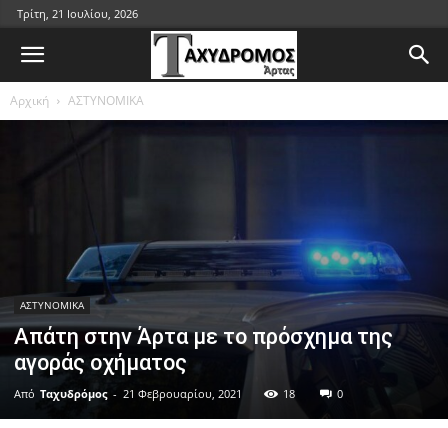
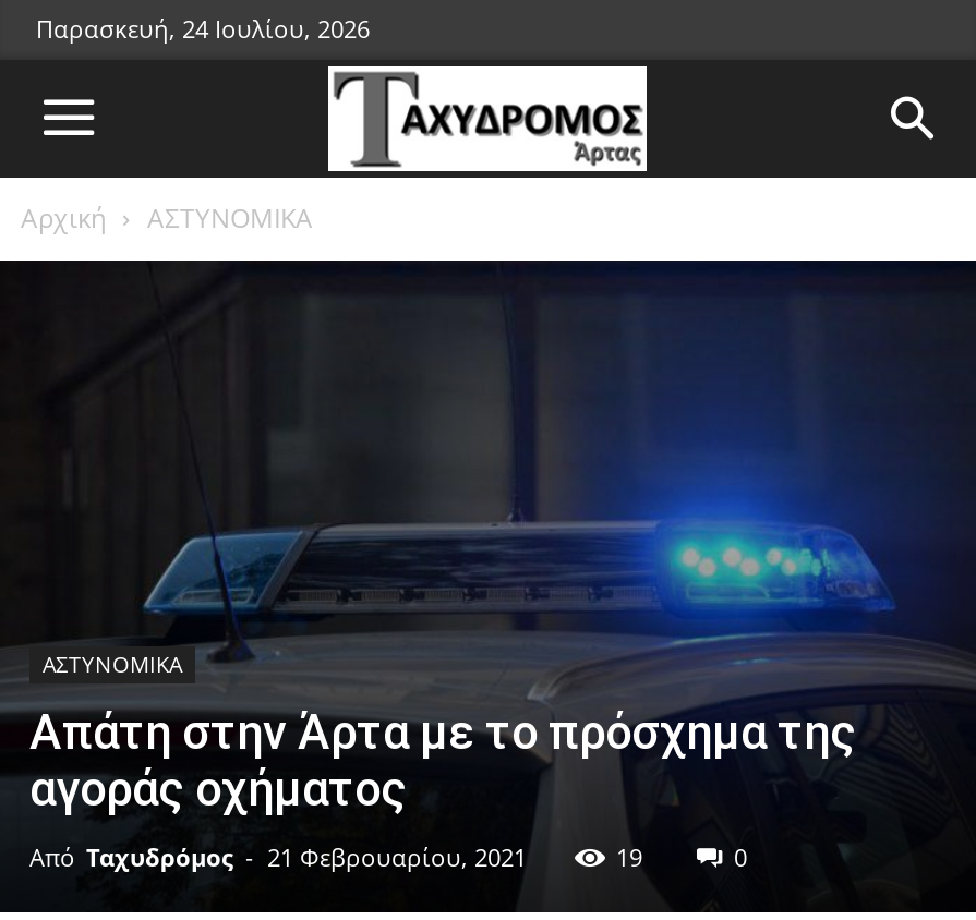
- Τρίτη, 21 Ιουλίου, 2026
+ Παρασκευή, 24 Ιουλίου, 2026

- 18
+ 19
